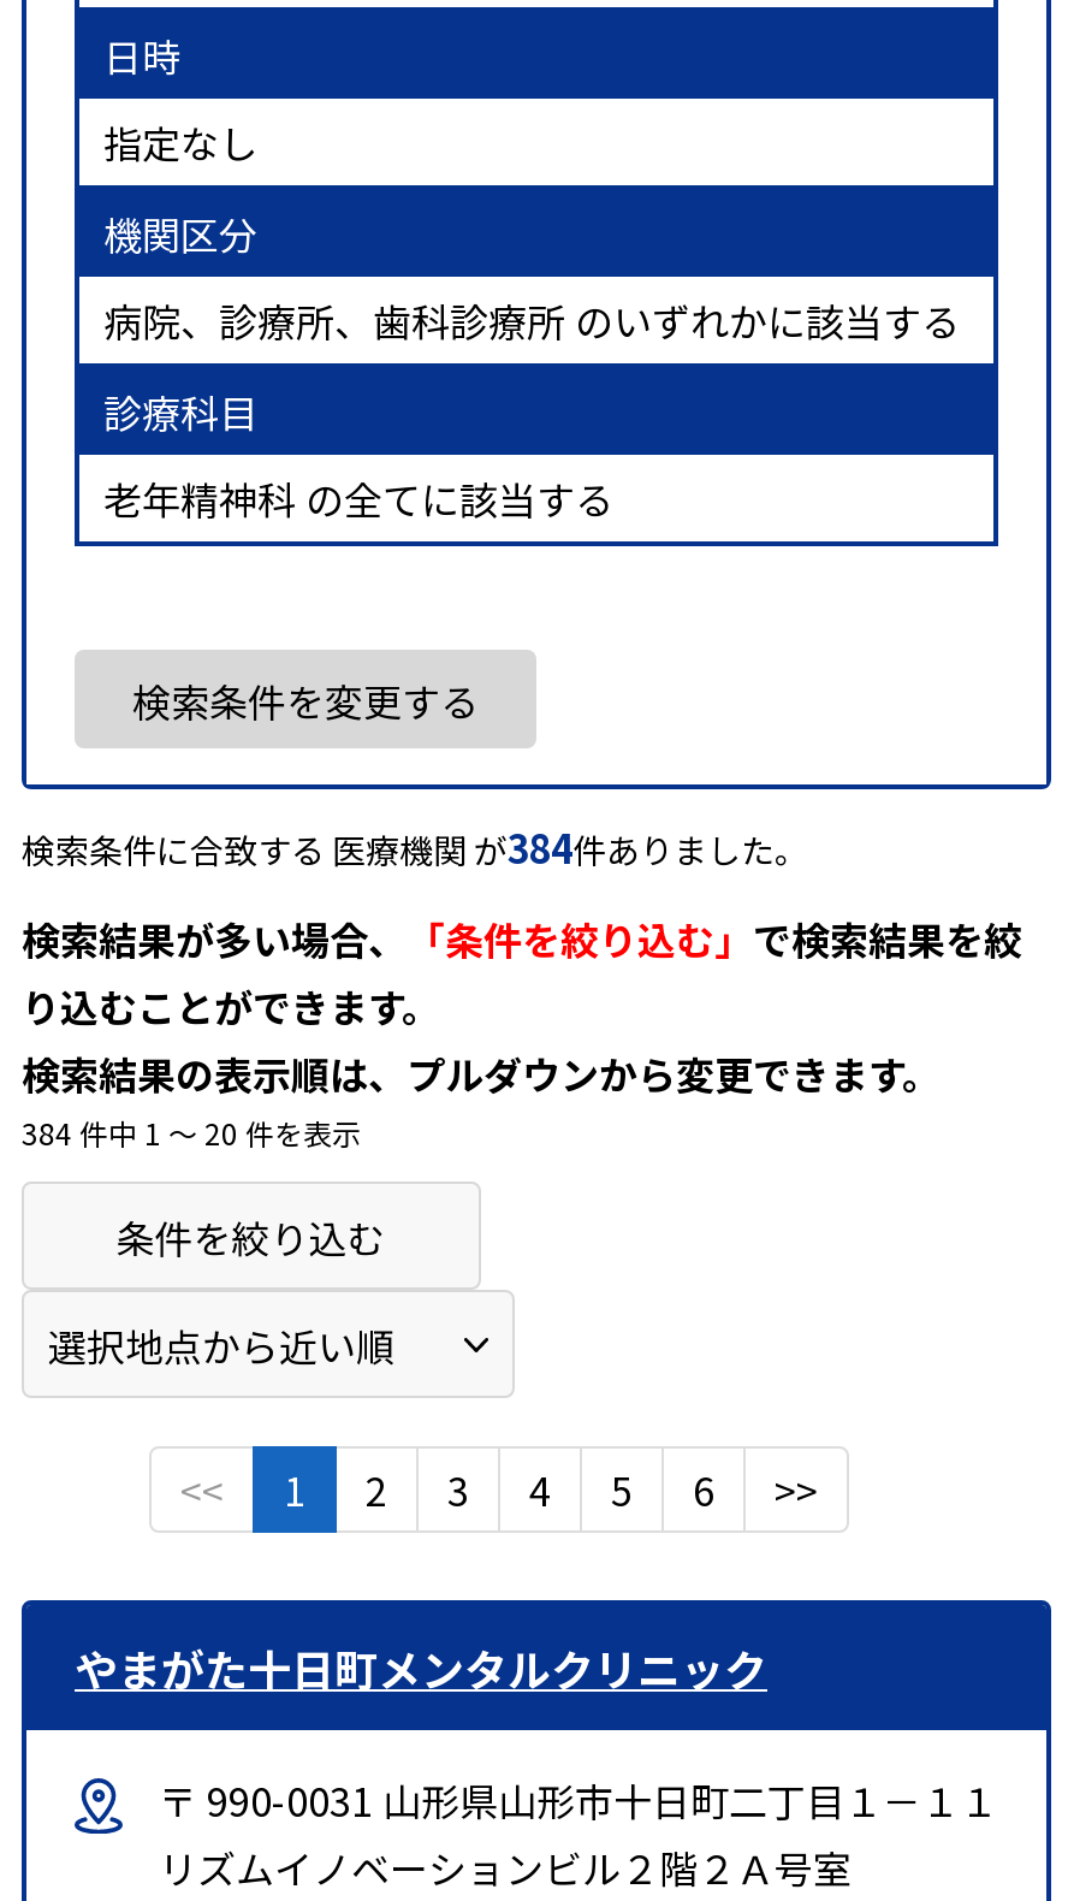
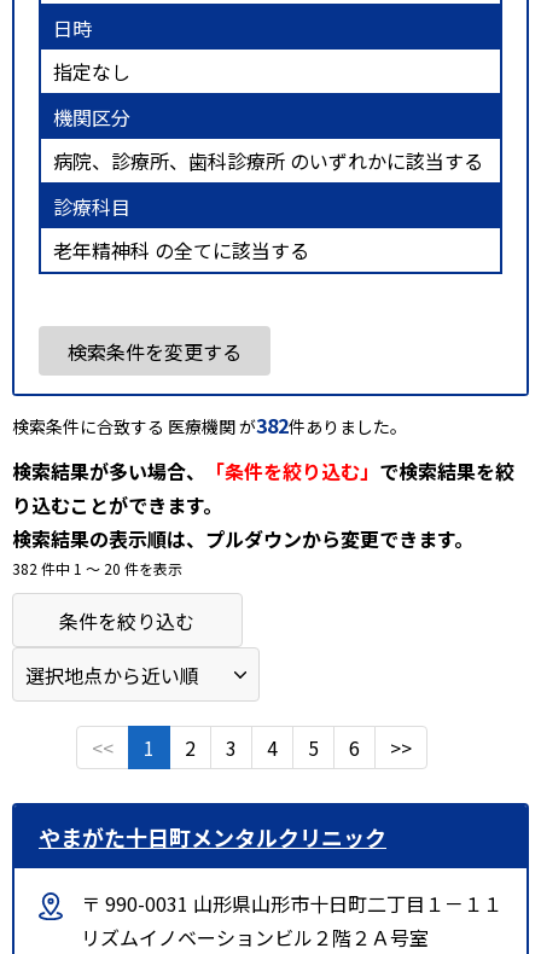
- 検索条件に合致する 医療機関 が384件ありました。
+ 検索条件に合致する 医療機関 が382件ありました。

- 384 件中 1 〜 20 件を表示
+ 382 件中 1 〜 20 件を表示
